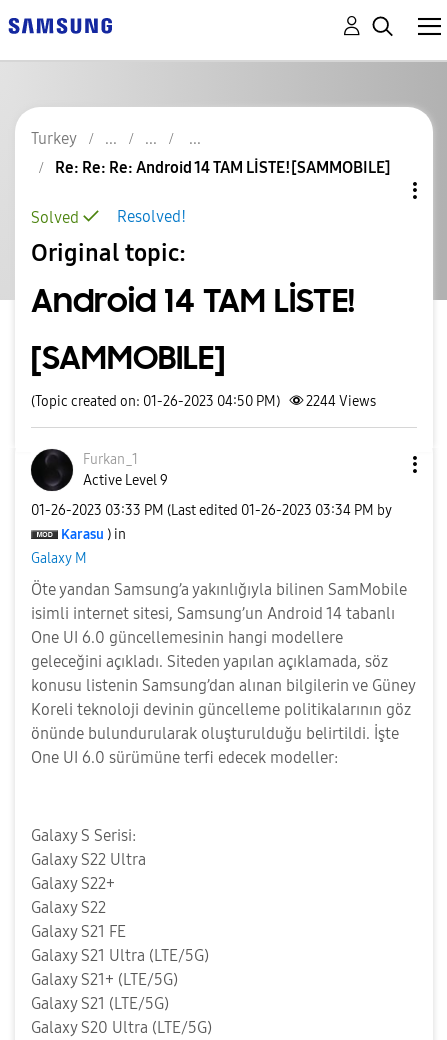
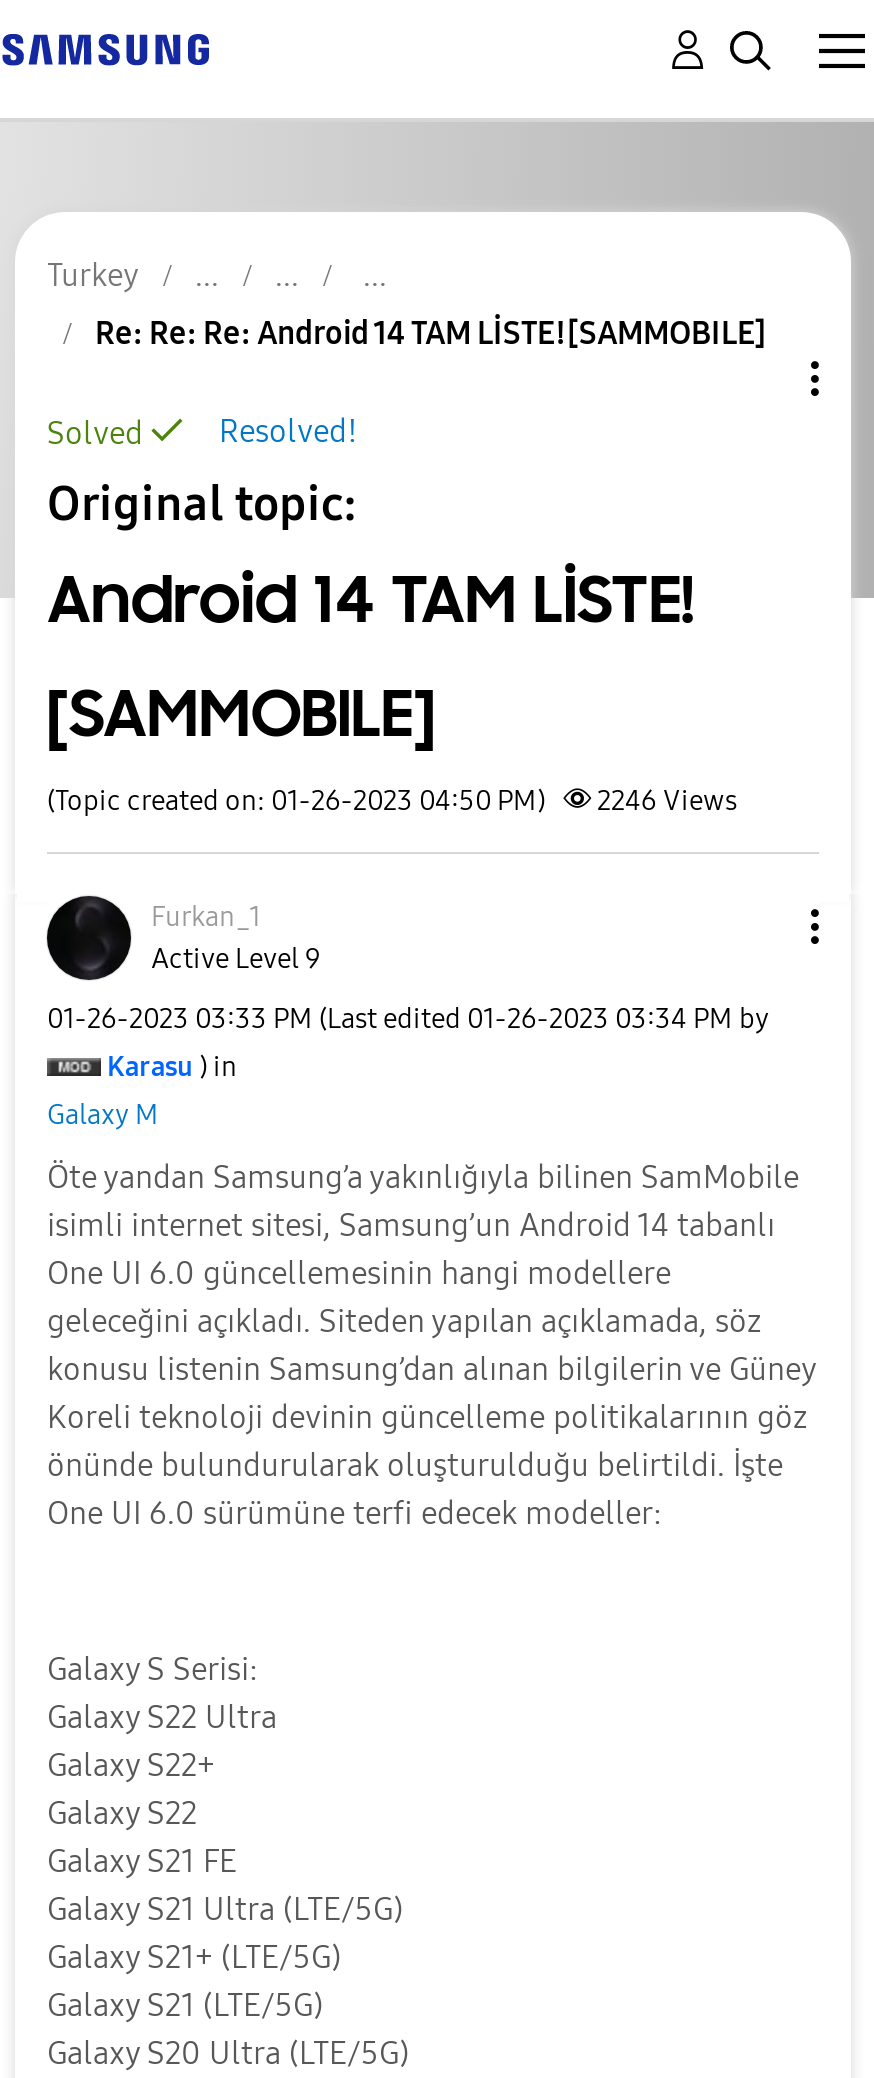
- (Topic created on: 01-26-2023 04:50 PM) 2244 Views
+ (Topic created on: 01-26-2023 04:50 PM) 2246 Views
